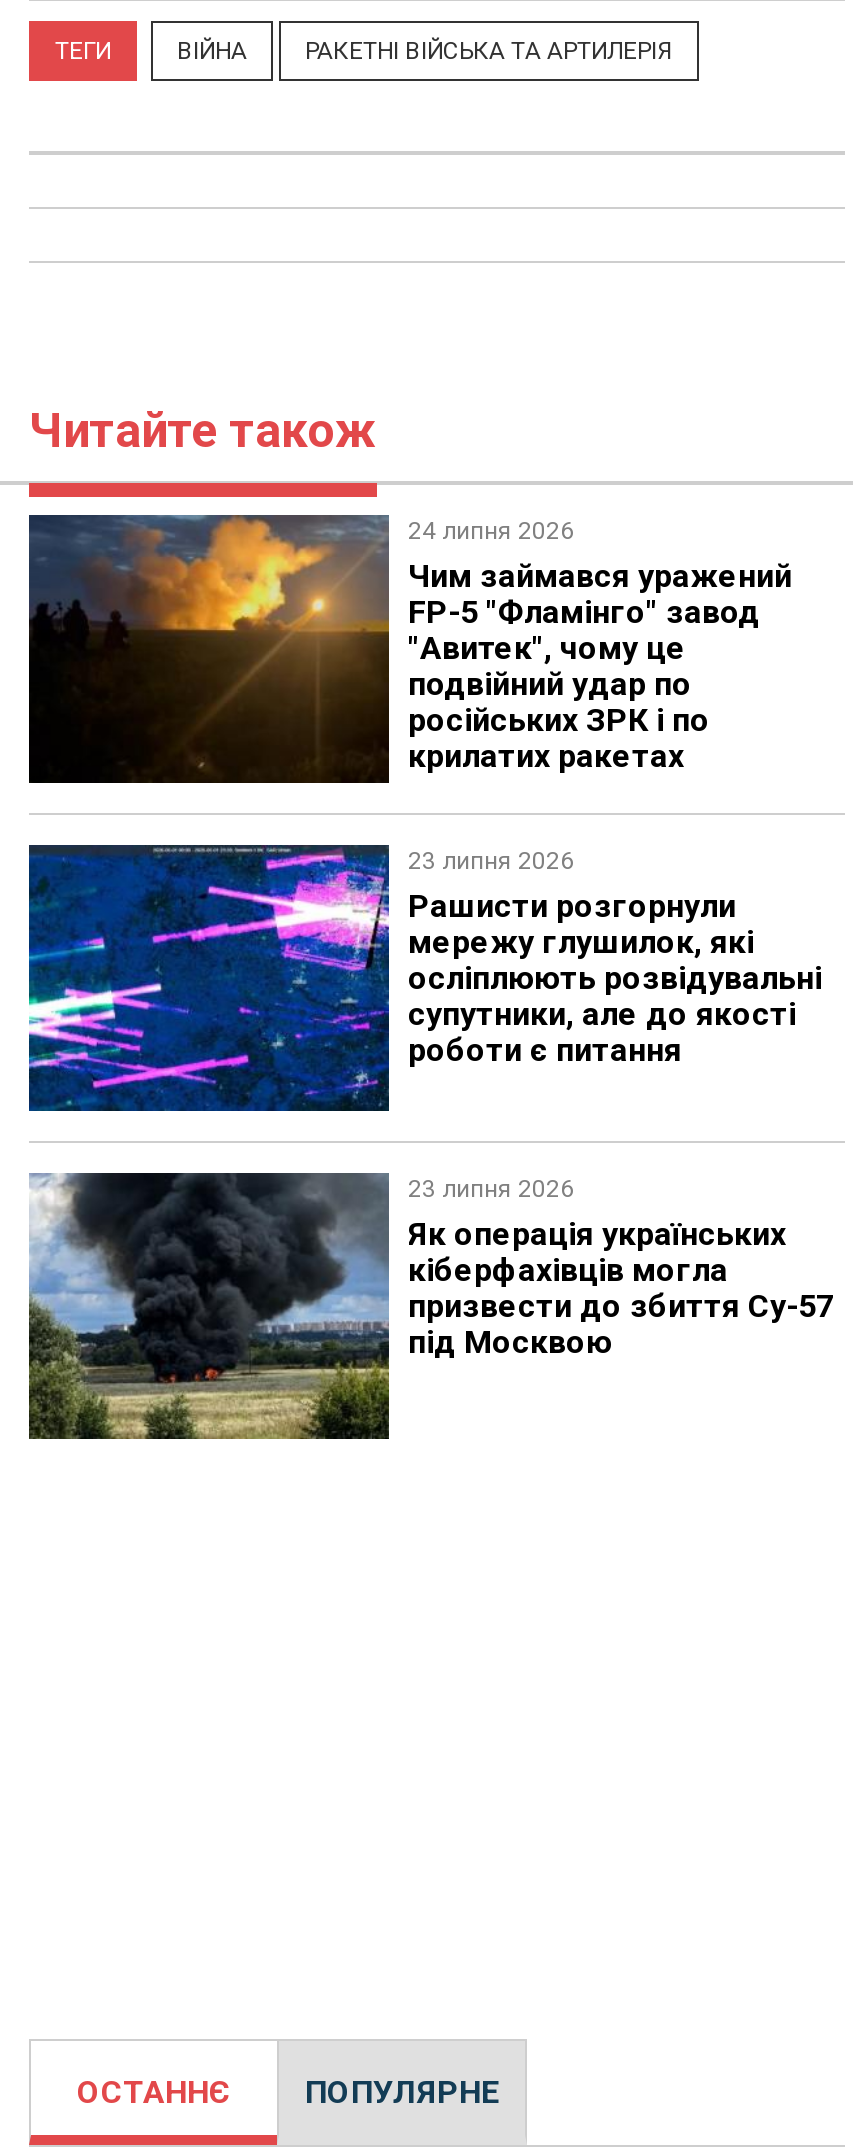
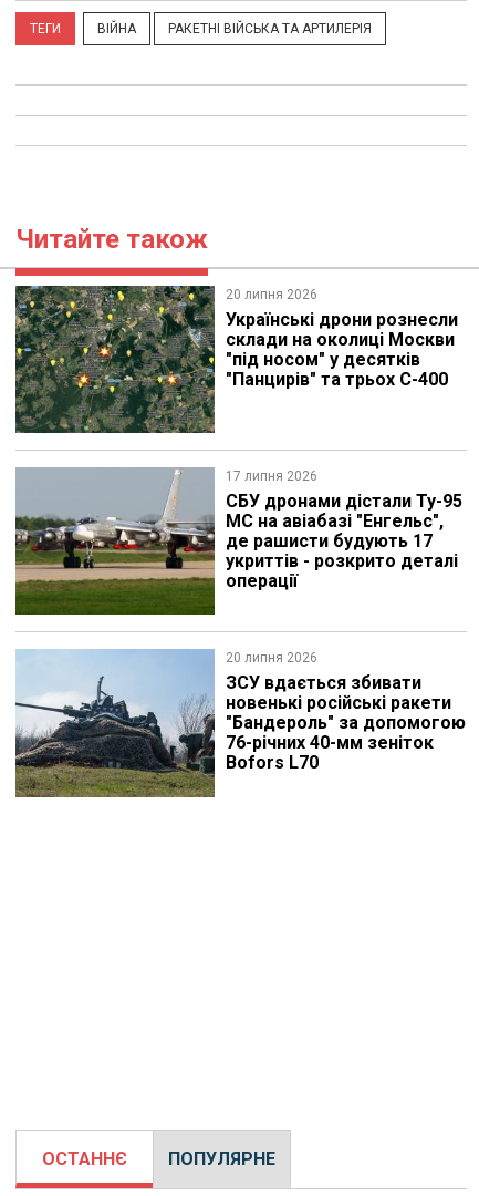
- [image]
- 24 липня 2026
- Чим займався уражений
- FP-5 "Фламінго" завод
- "Авитек", чому це
- подвійний удар по
- російських ЗРК і по
- крилатих ракетах
+ [image]
+ 20 липня 2026
+ Українські дрони рознесли
+ склади на околиці Москви
+ "під носом" у десятків
+ "Панцирів" та трьох С-400

- [image]
- 23 липня 2026
- Рашисти розгорнули
- мережу глушилок, які
- осліплюють розвідувальні
- супутники, але до якості
- роботи є питання
+ [image]
+ 17 липня 2026
+ СБУ дронами дістали Ту-95
+ МС на авіабазі "Енгельс",
+ де рашисти будують 17
+ укриттів - розкрито деталі
+ операції

- [image]
- 23 липня 2026
- Як операція українських
- кіберфахівців могла
- призвести до збиття Су-57
- під Москвою
+ [image]
+ 20 липня 2026
+ ЗСУ вдається збивати
+ новенькі російські ракети
+ "Бандероль" за допомогою
+ 76-річних 40-мм зеніток
+ Bofors L70
